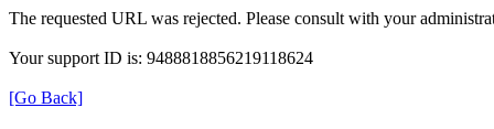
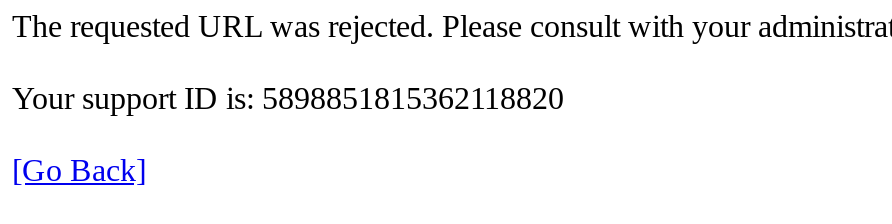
- Your support ID is: 9488818856219118624
+ Your support ID is: 5898851815362118820
